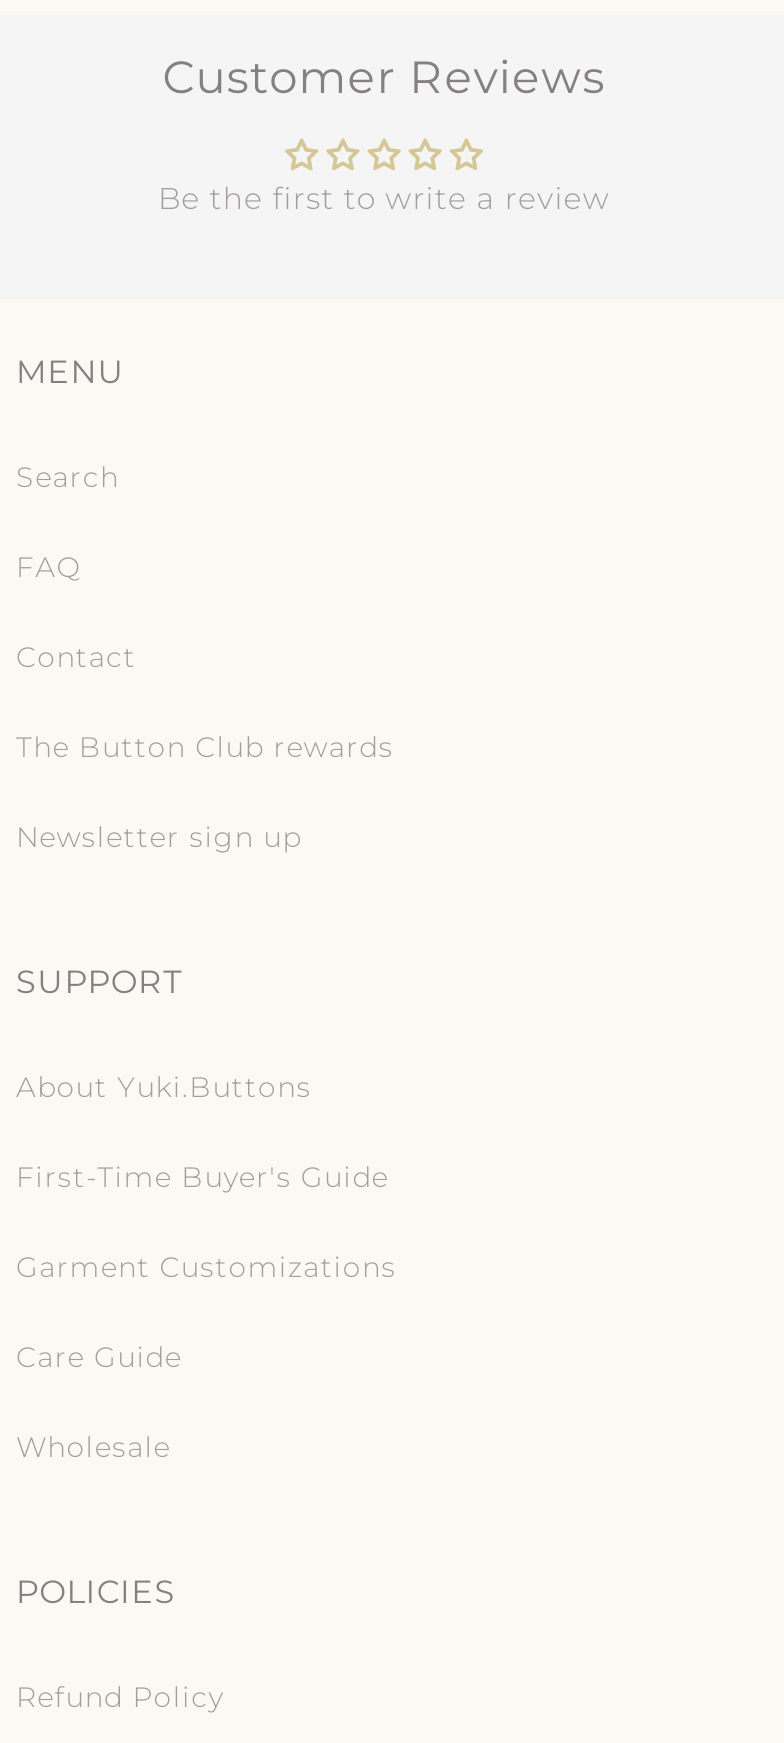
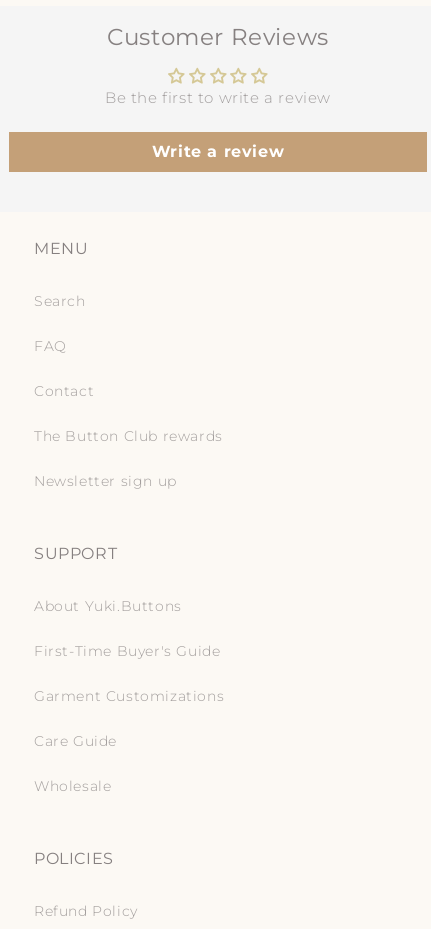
+ Write a review
